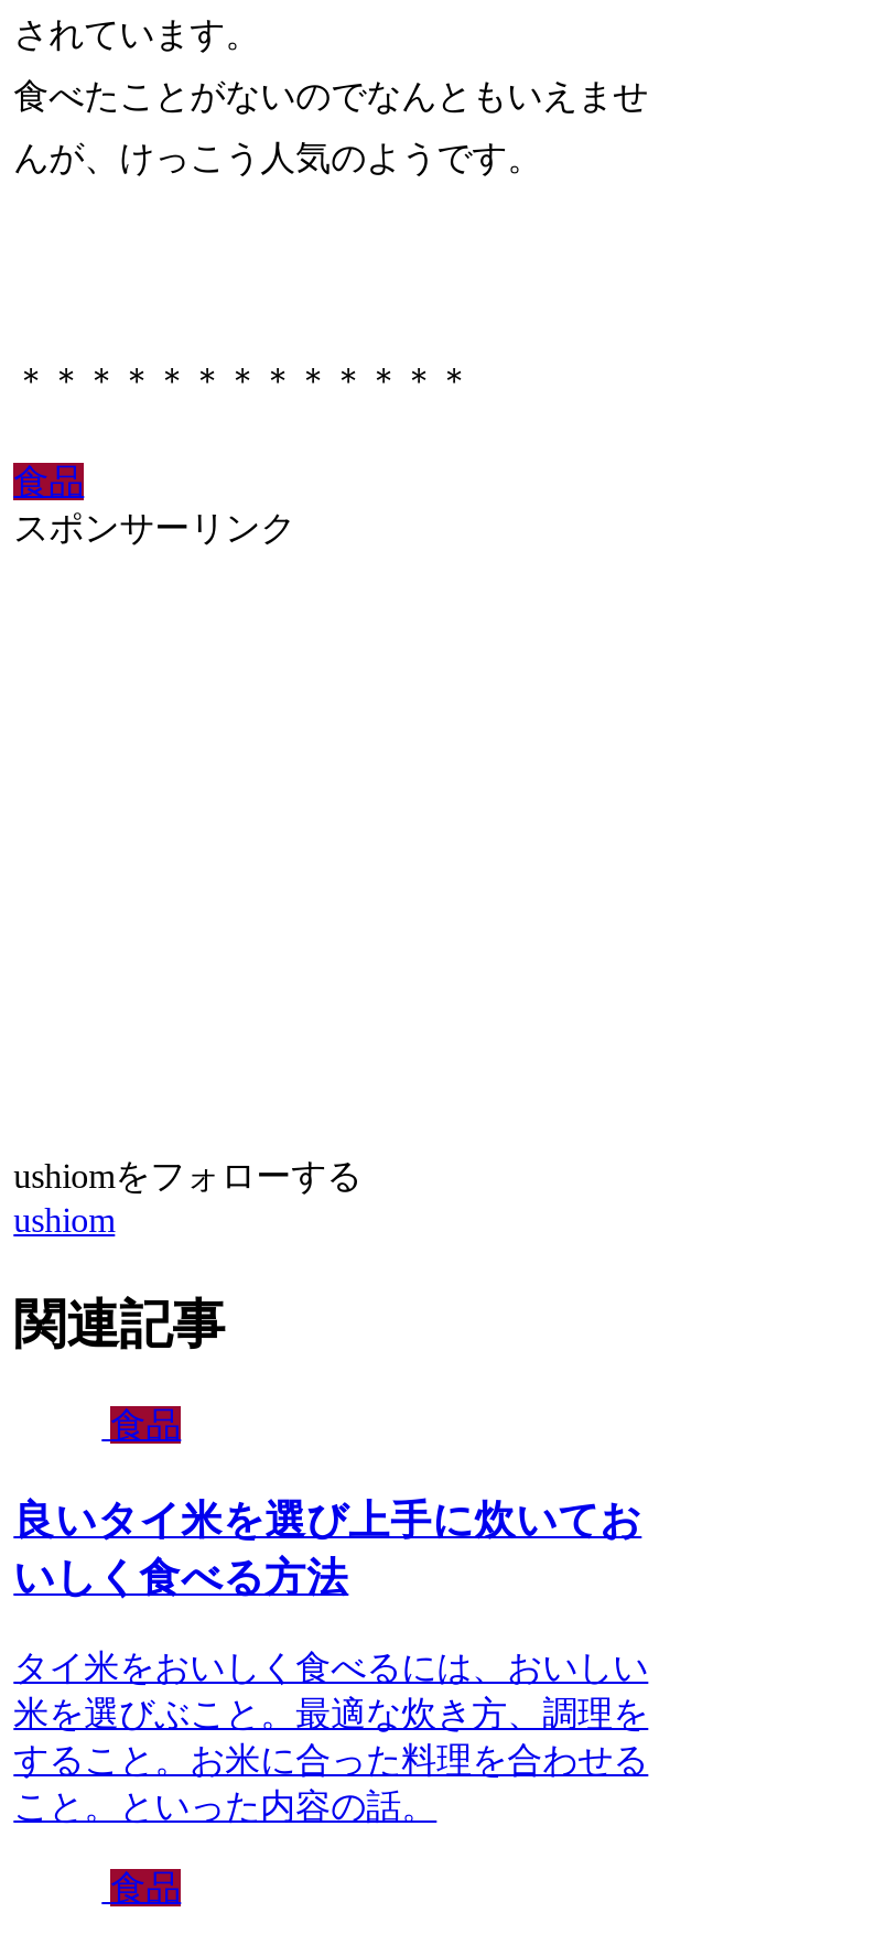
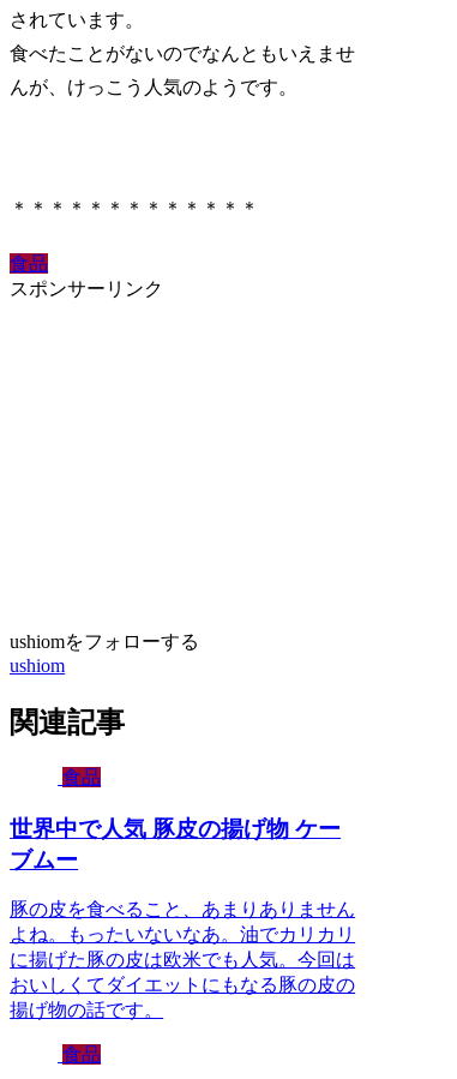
- 良いタイ米を選び上手に炊いてお
- いしく食べる方法
+ 世界中で人気 豚皮の揚げ物 ケー
+ ブムー

- タイ米をおいしく食べるには、おいしい
- 米を選びぶこと。最適な炊き方、調理を
- すること。お米に合った料理を合わせる
- こと。といった内容の話。
+ 豚の皮を食べること、あまりありません
+ よね。もったいないなあ。油でカリカリ
+ に揚げた豚の皮は欧米でも人気。今回は
+ おいしくてダイエットにもなる豚の皮の
+ 揚げ物の話です。
